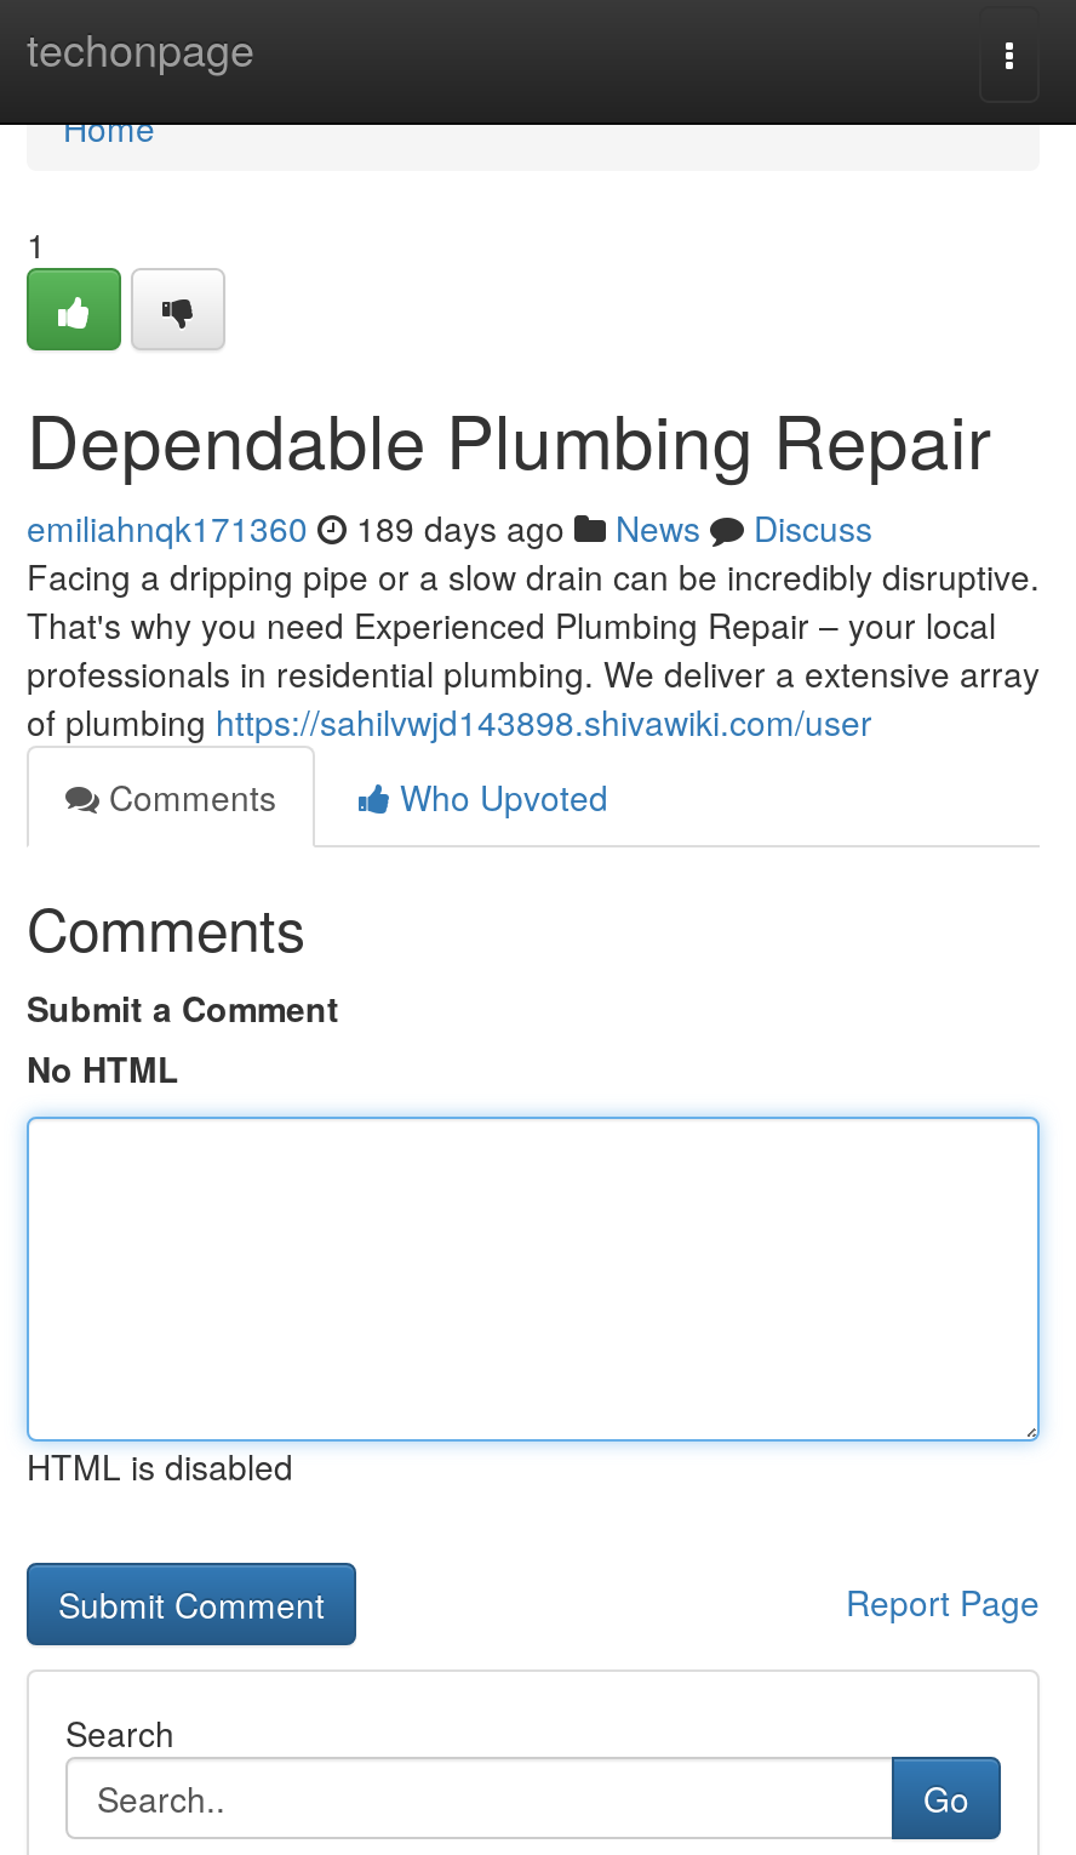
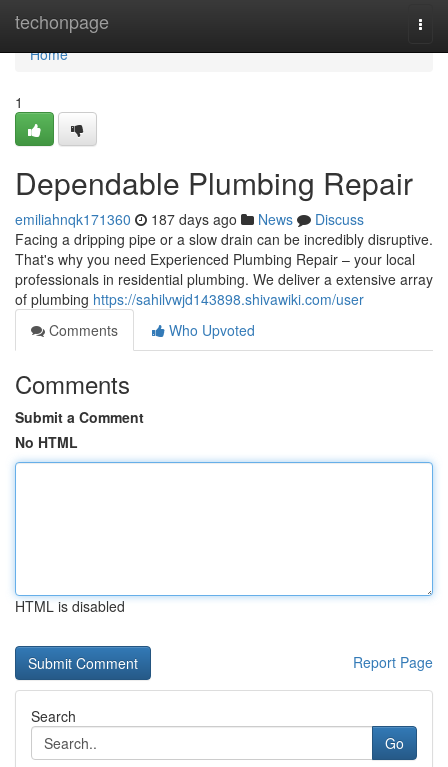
- emiliahnqk171360 189 days ago News Discuss
+ emiliahnqk171360 187 days ago News Discuss
